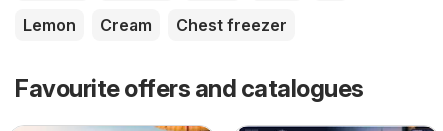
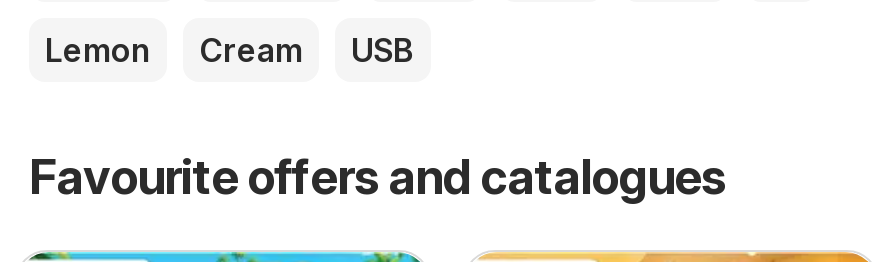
- Chest freezer
+ USB
